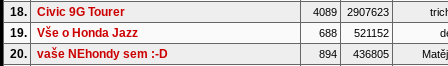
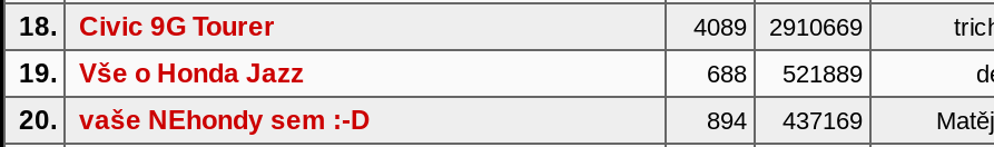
- 4089 2907623
+ 4089 2910669

- 688 521152
+ 688 521889

- 894 436805
+ 894 437169
